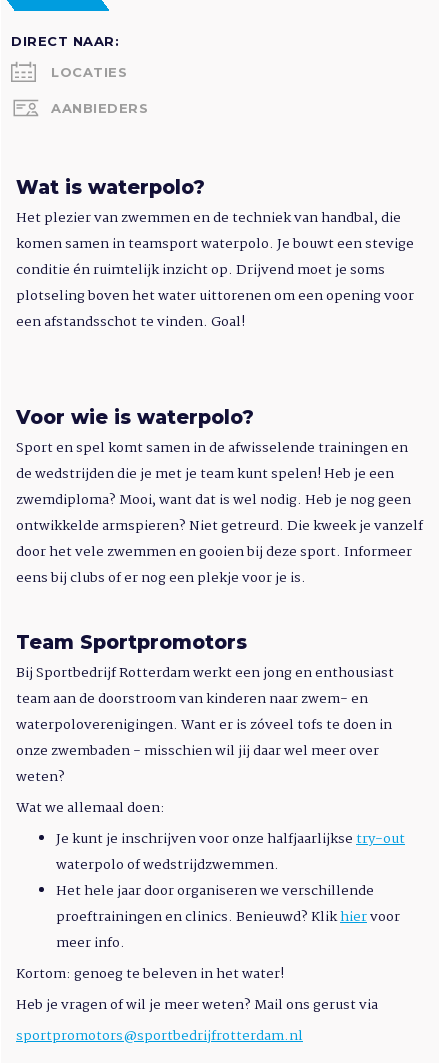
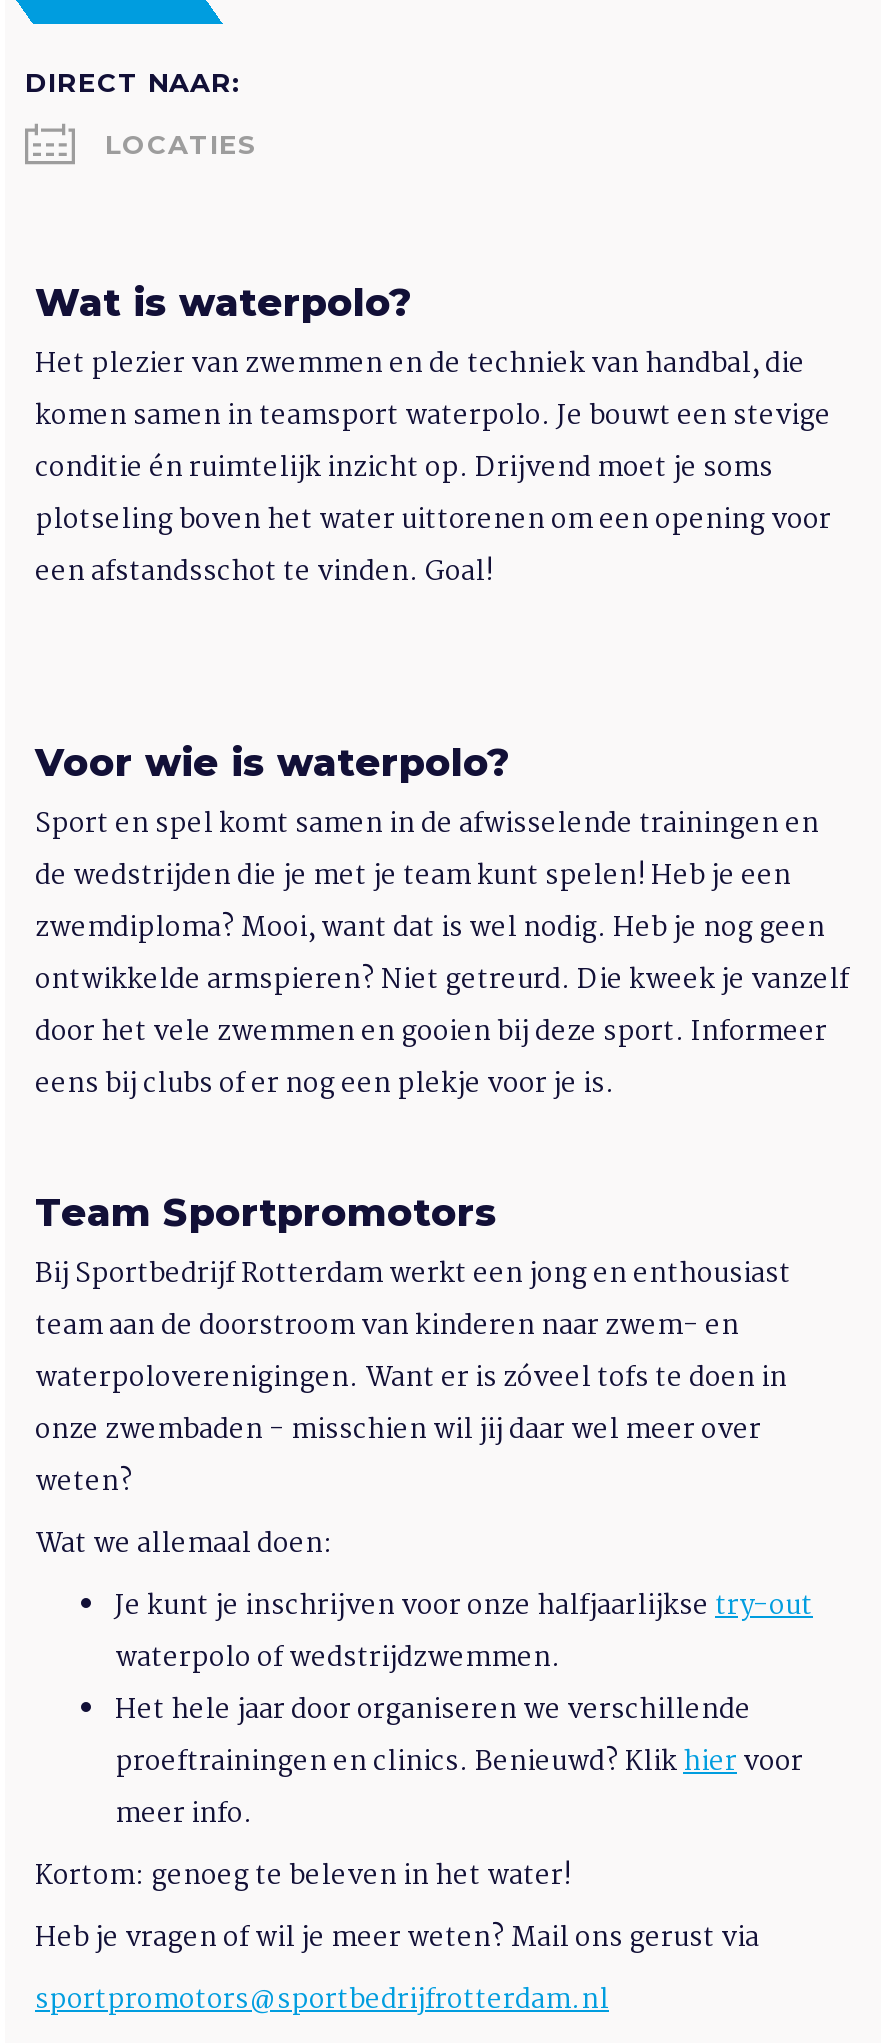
- AANBIEDERS
